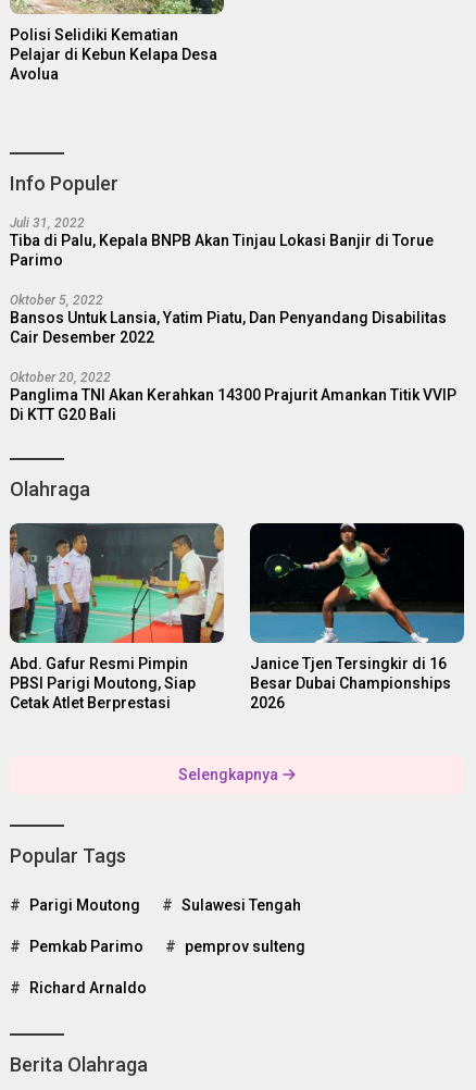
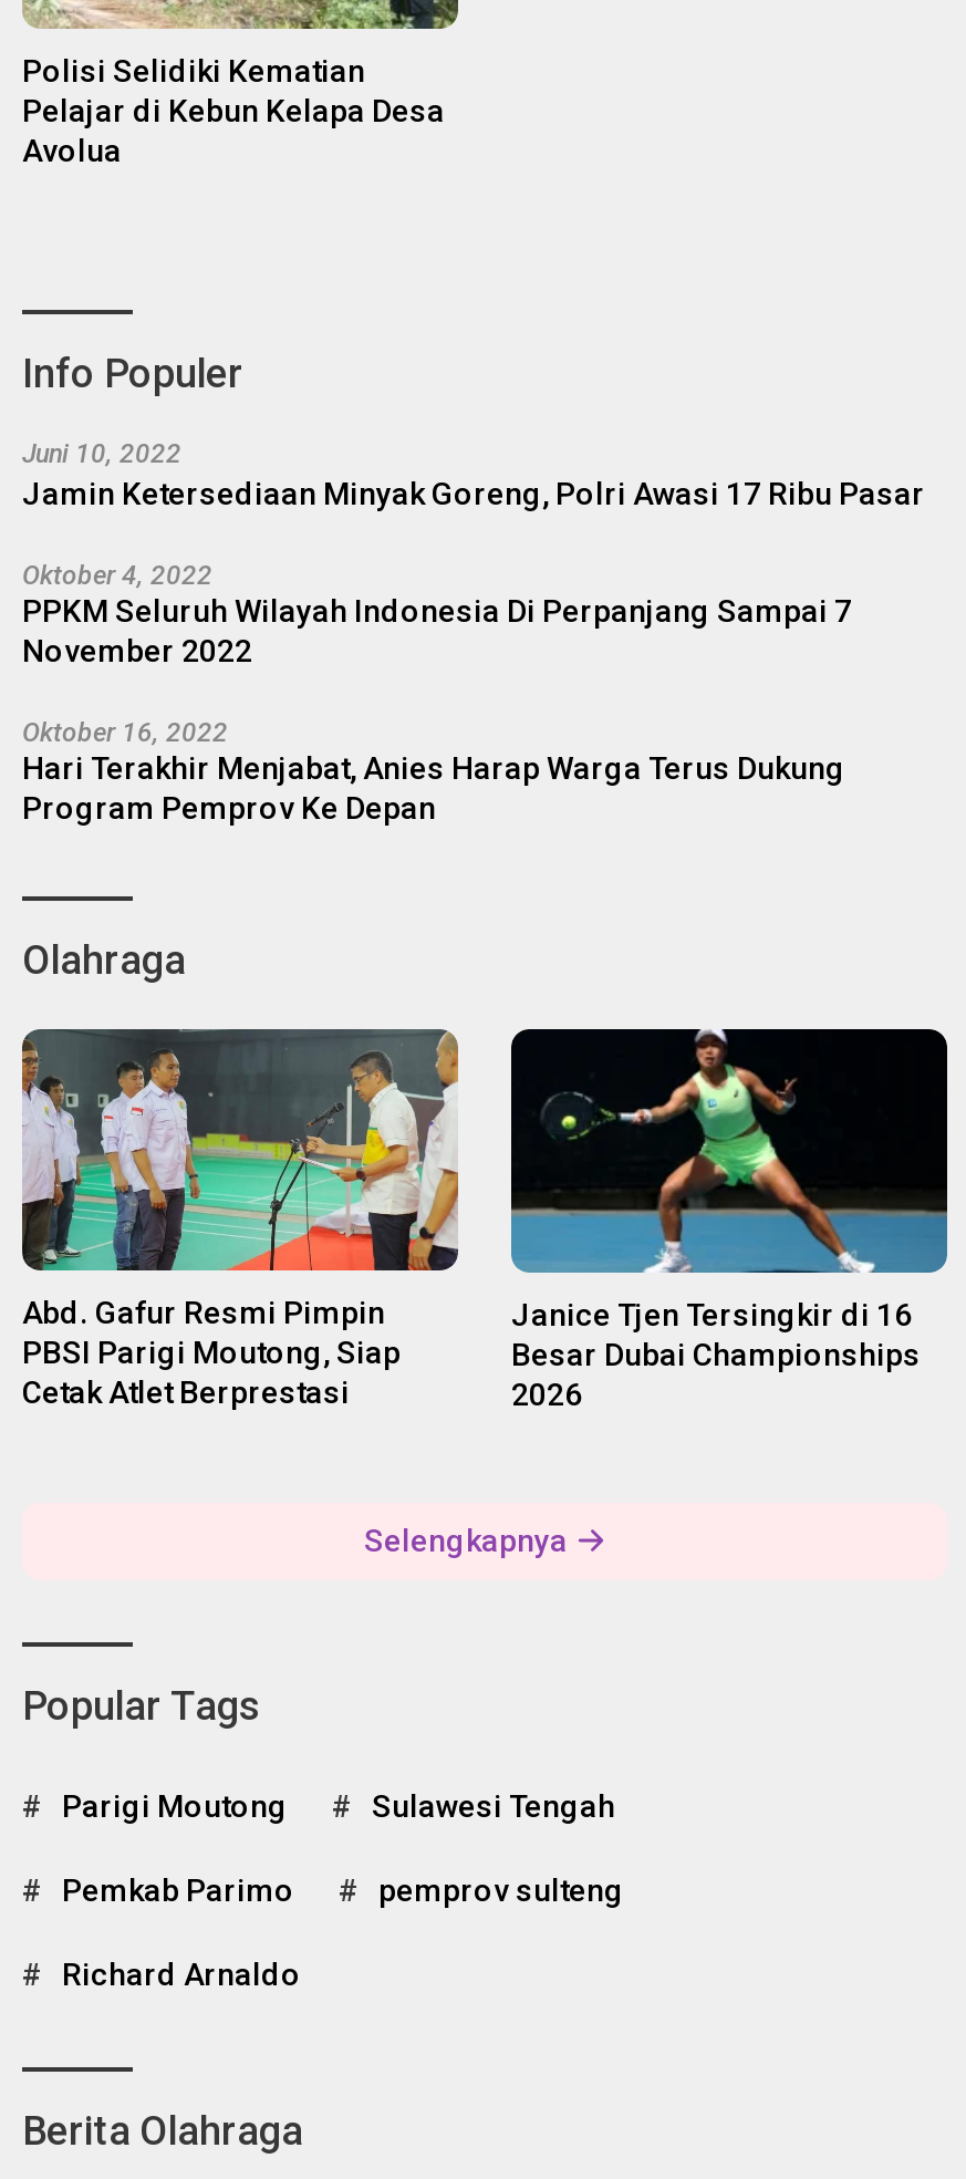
- Juli 31, 2022
- Tiba di Palu, Kepala BNPB Akan Tinjau Lokasi Banjir di Torue
- Parimo
+ Juni 10, 2022
+ Jamin Ketersediaan Minyak Goreng, Polri Awasi 17 Ribu Pasar

- Oktober 5, 2022
- Bansos Untuk Lansia, Yatim Piatu, Dan Penyandang Disabilitas
- Cair Desember 2022
+ Oktober 4, 2022
+ PPKM Seluruh Wilayah Indonesia Di Perpanjang Sampai 7
+ November 2022

- Oktober 20, 2022
- Panglima TNI Akan Kerahkan 14300 Prajurit Amankan Titik VVIP
- Di KTT G20 Bali
+ Oktober 16, 2022
+ Hari Terakhir Menjabat, Anies Harap Warga Terus Dukung
+ Program Pemprov Ke Depan
